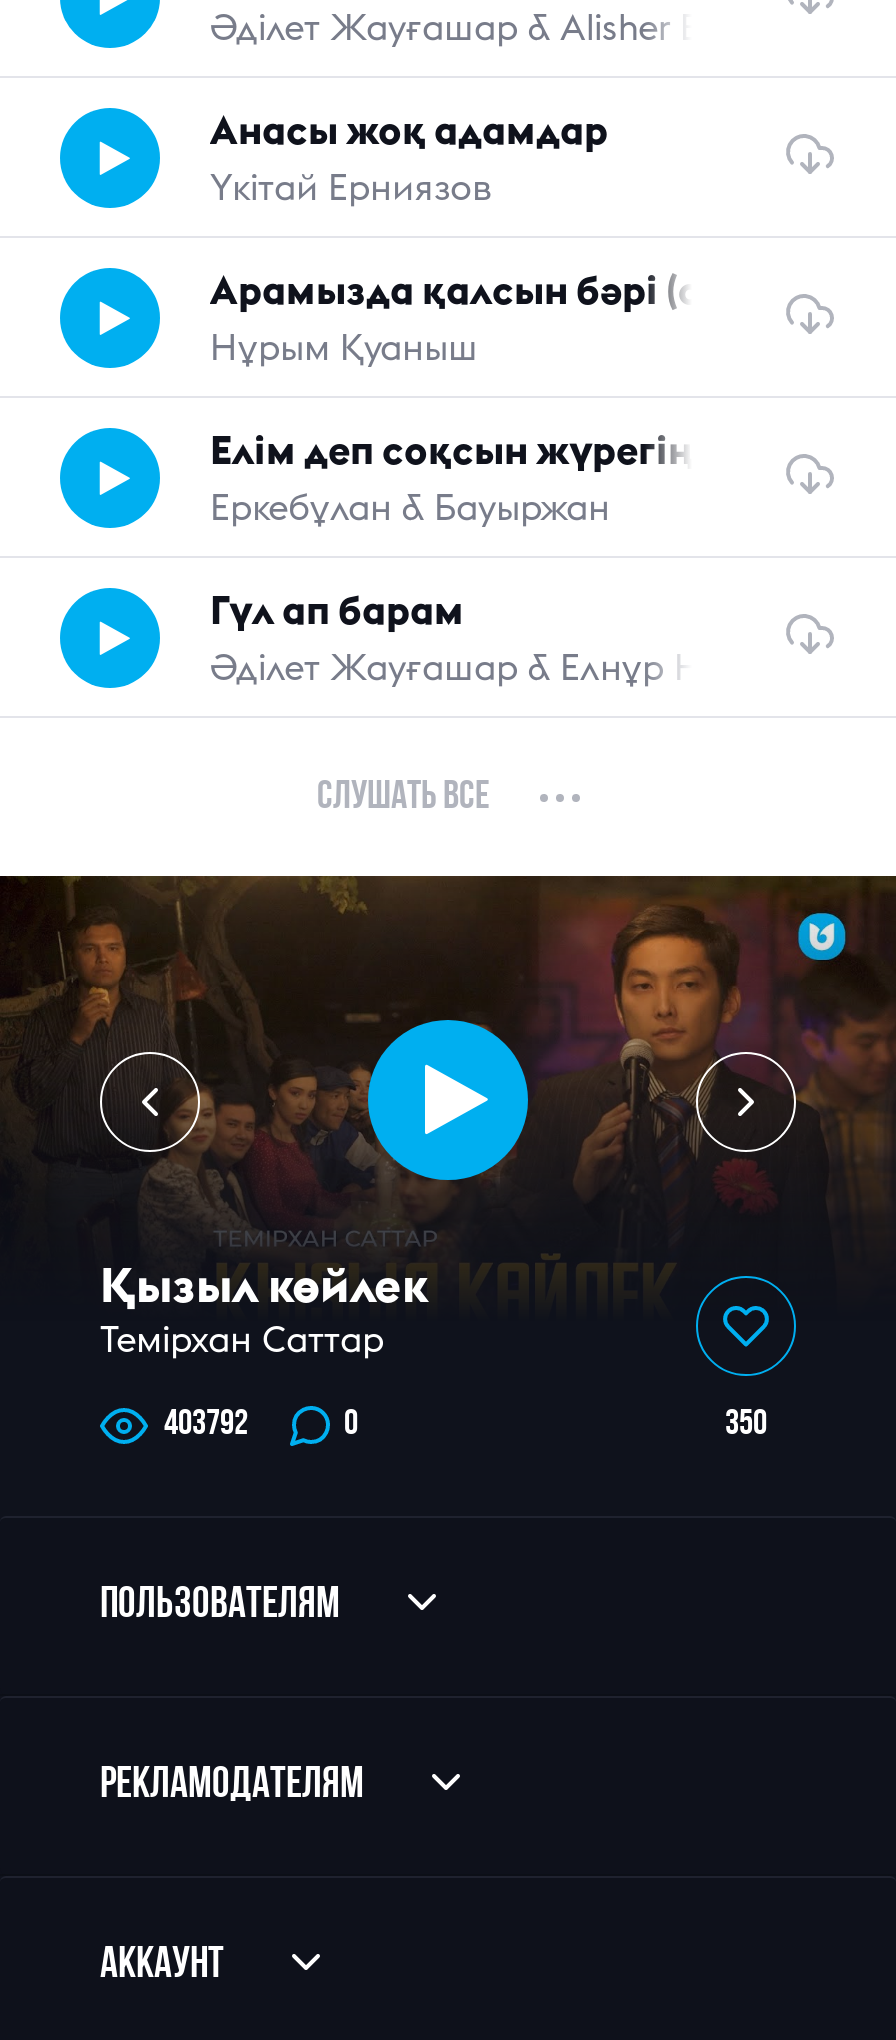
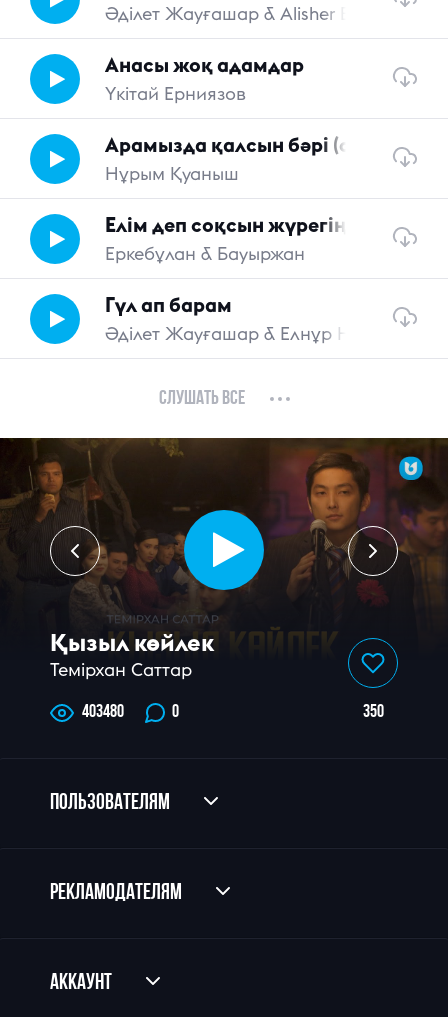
- 403792
+ 403480
